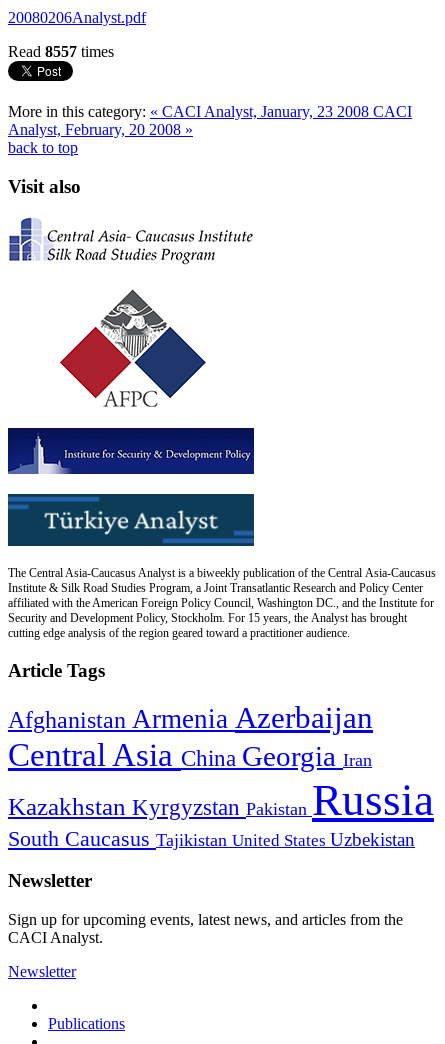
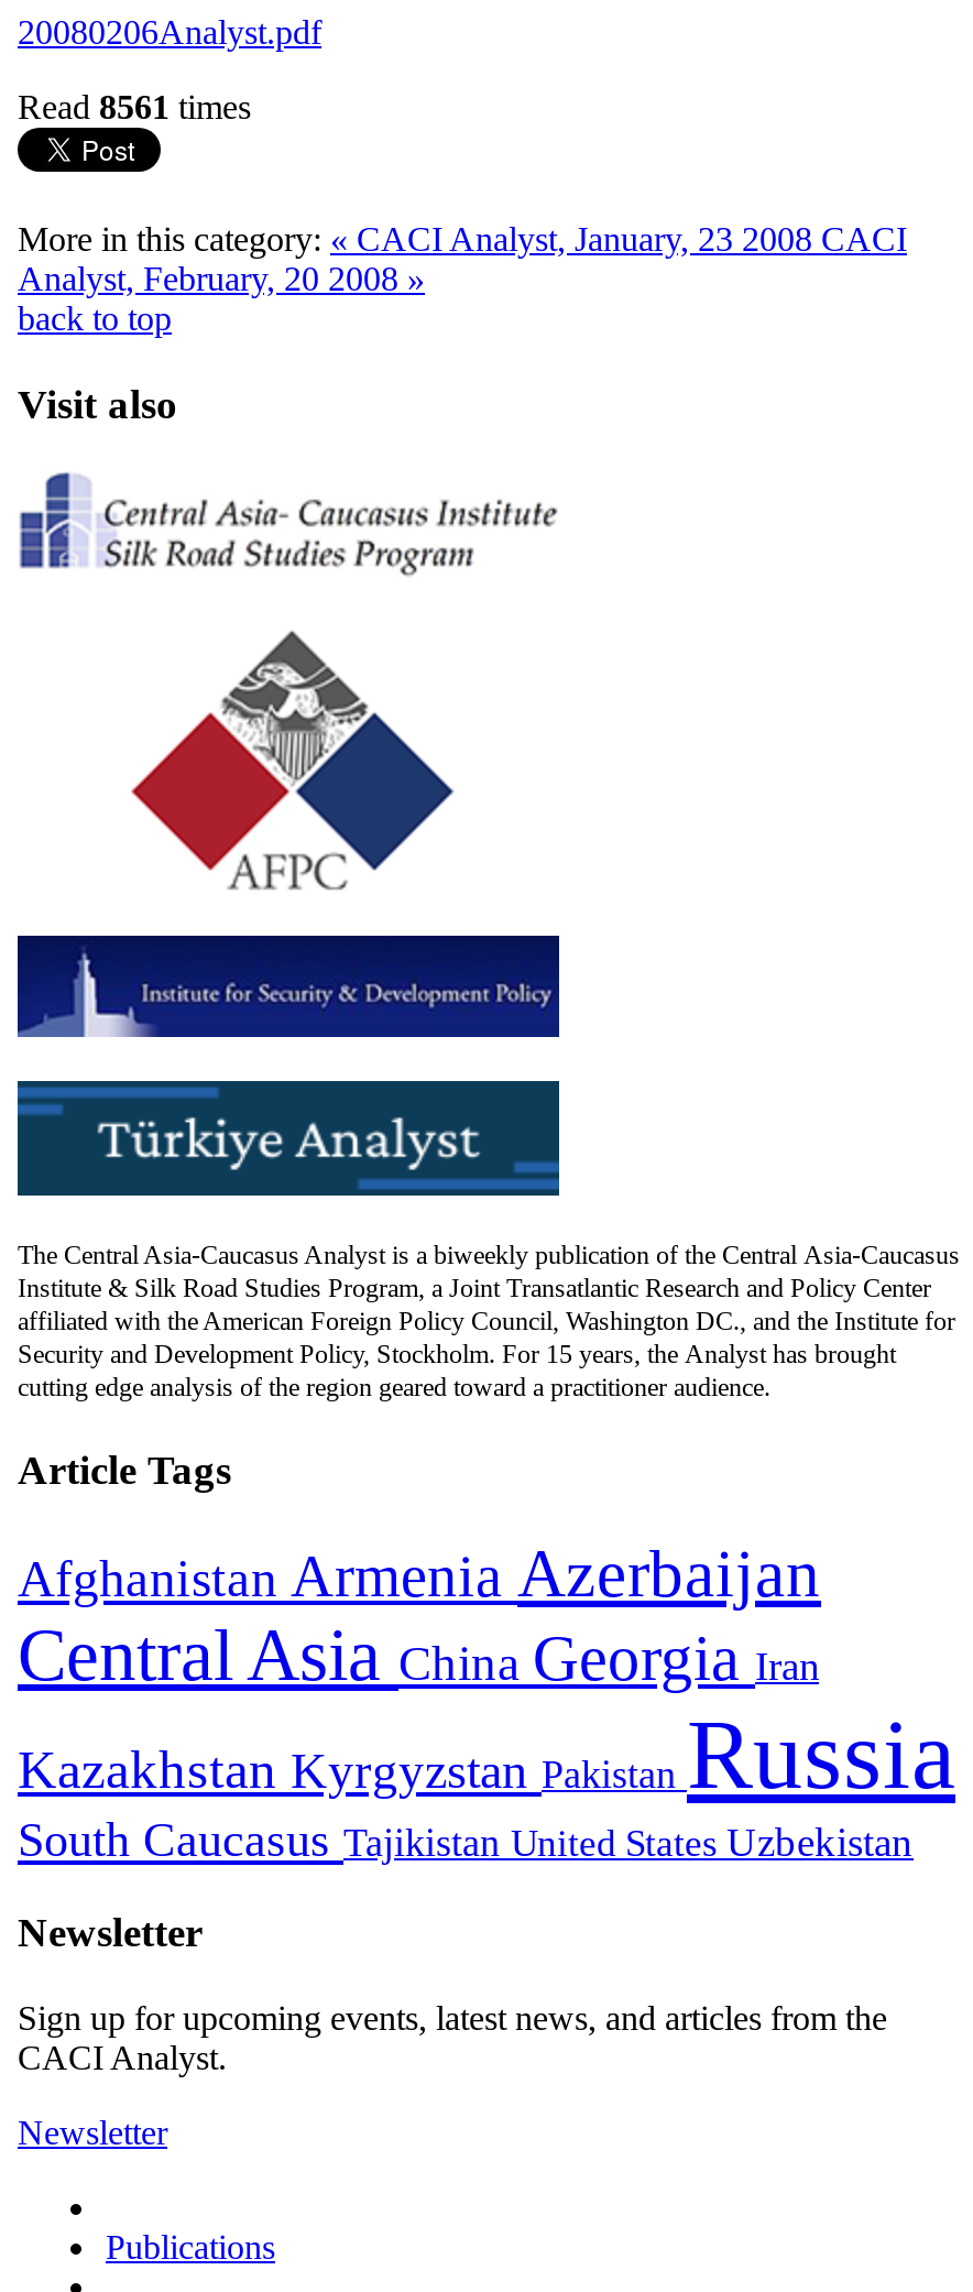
- Read 8557 times
+ Read 8561 times
